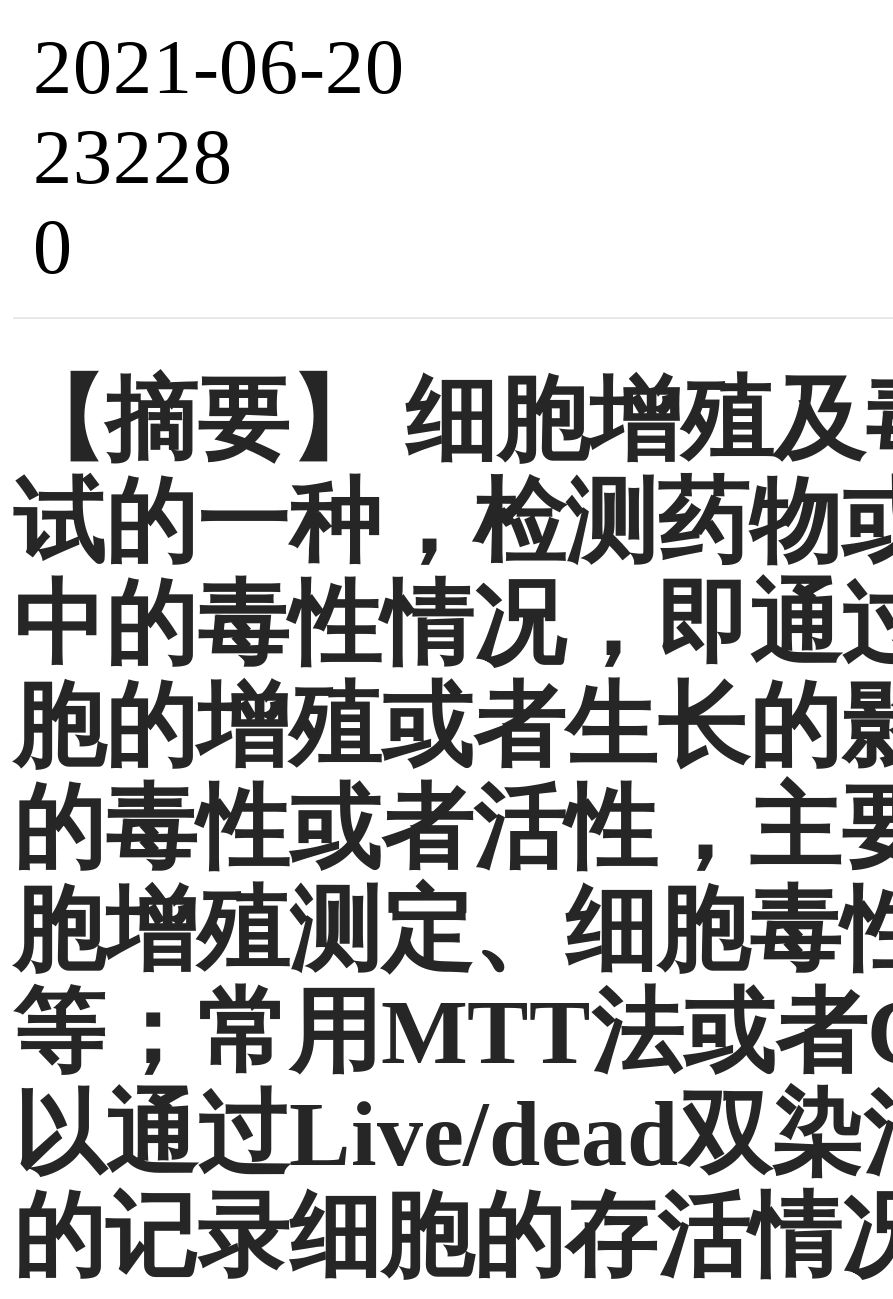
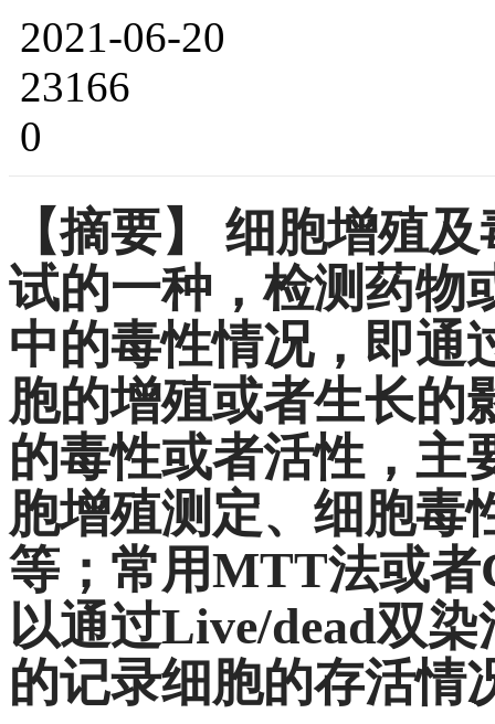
- 23228
+ 23166
